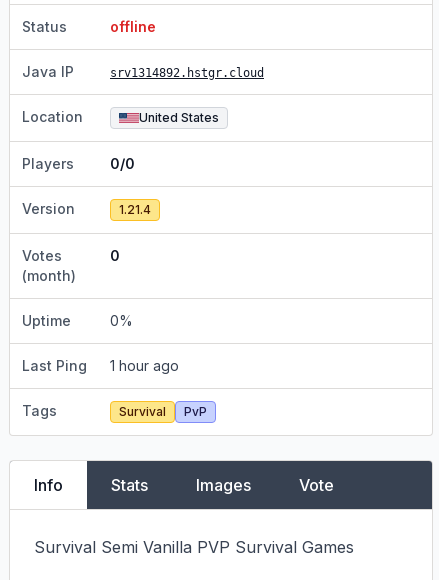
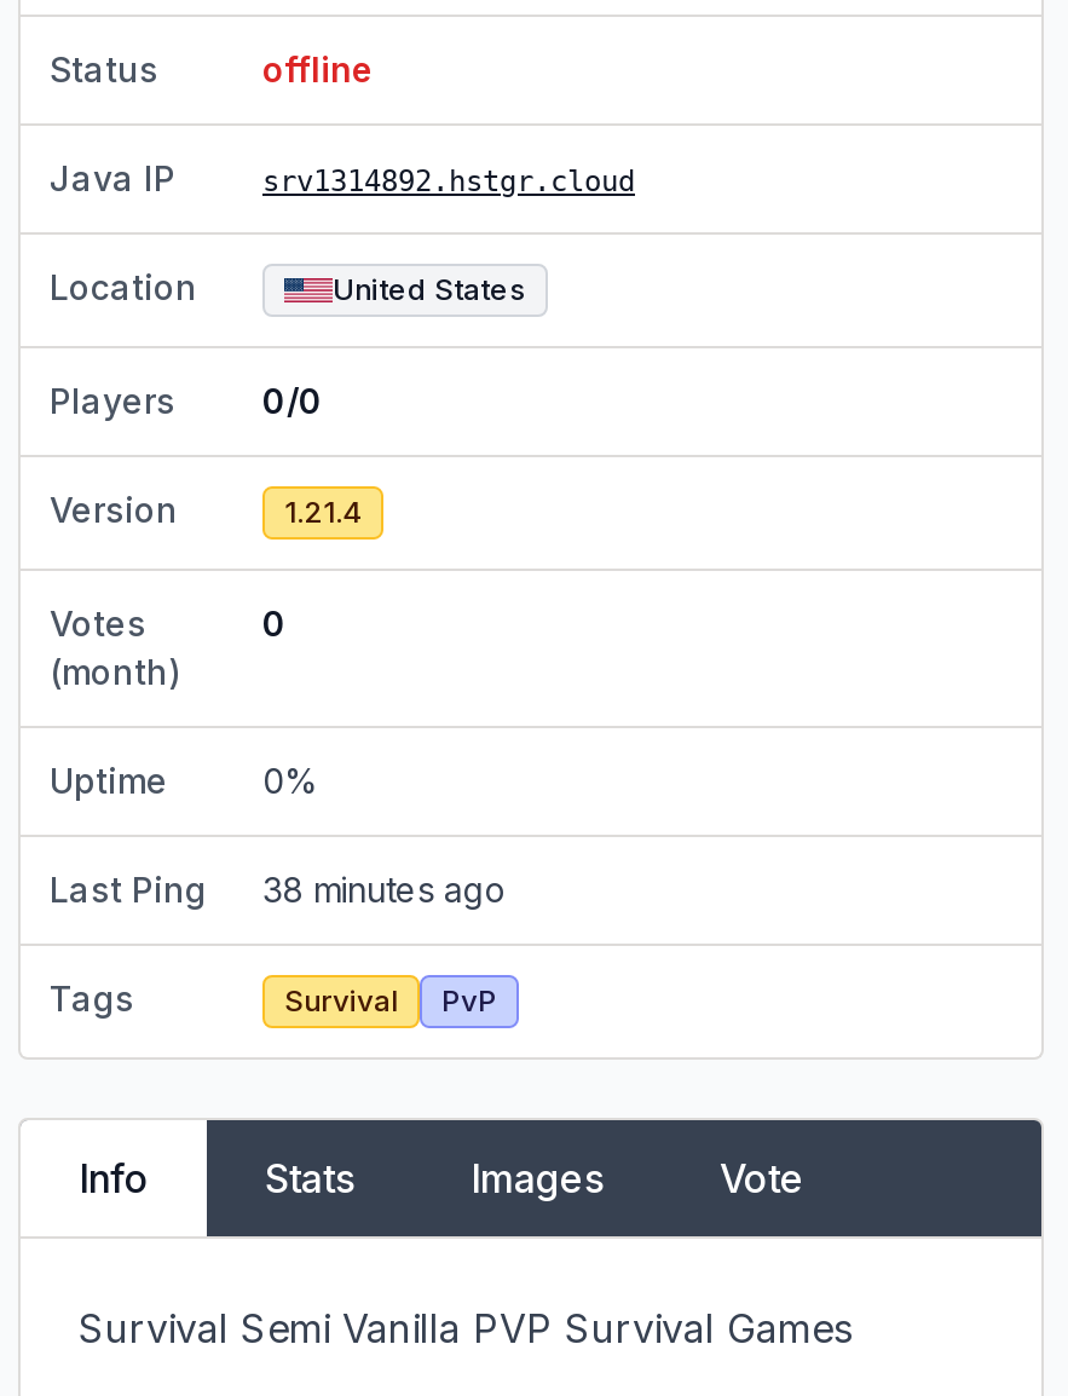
- Last Ping 1 hour ago
+ Last Ping 38 minutes ago
